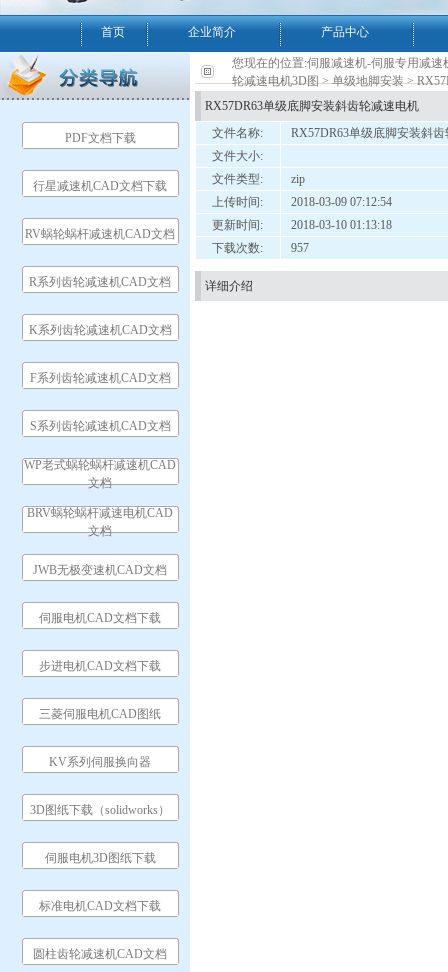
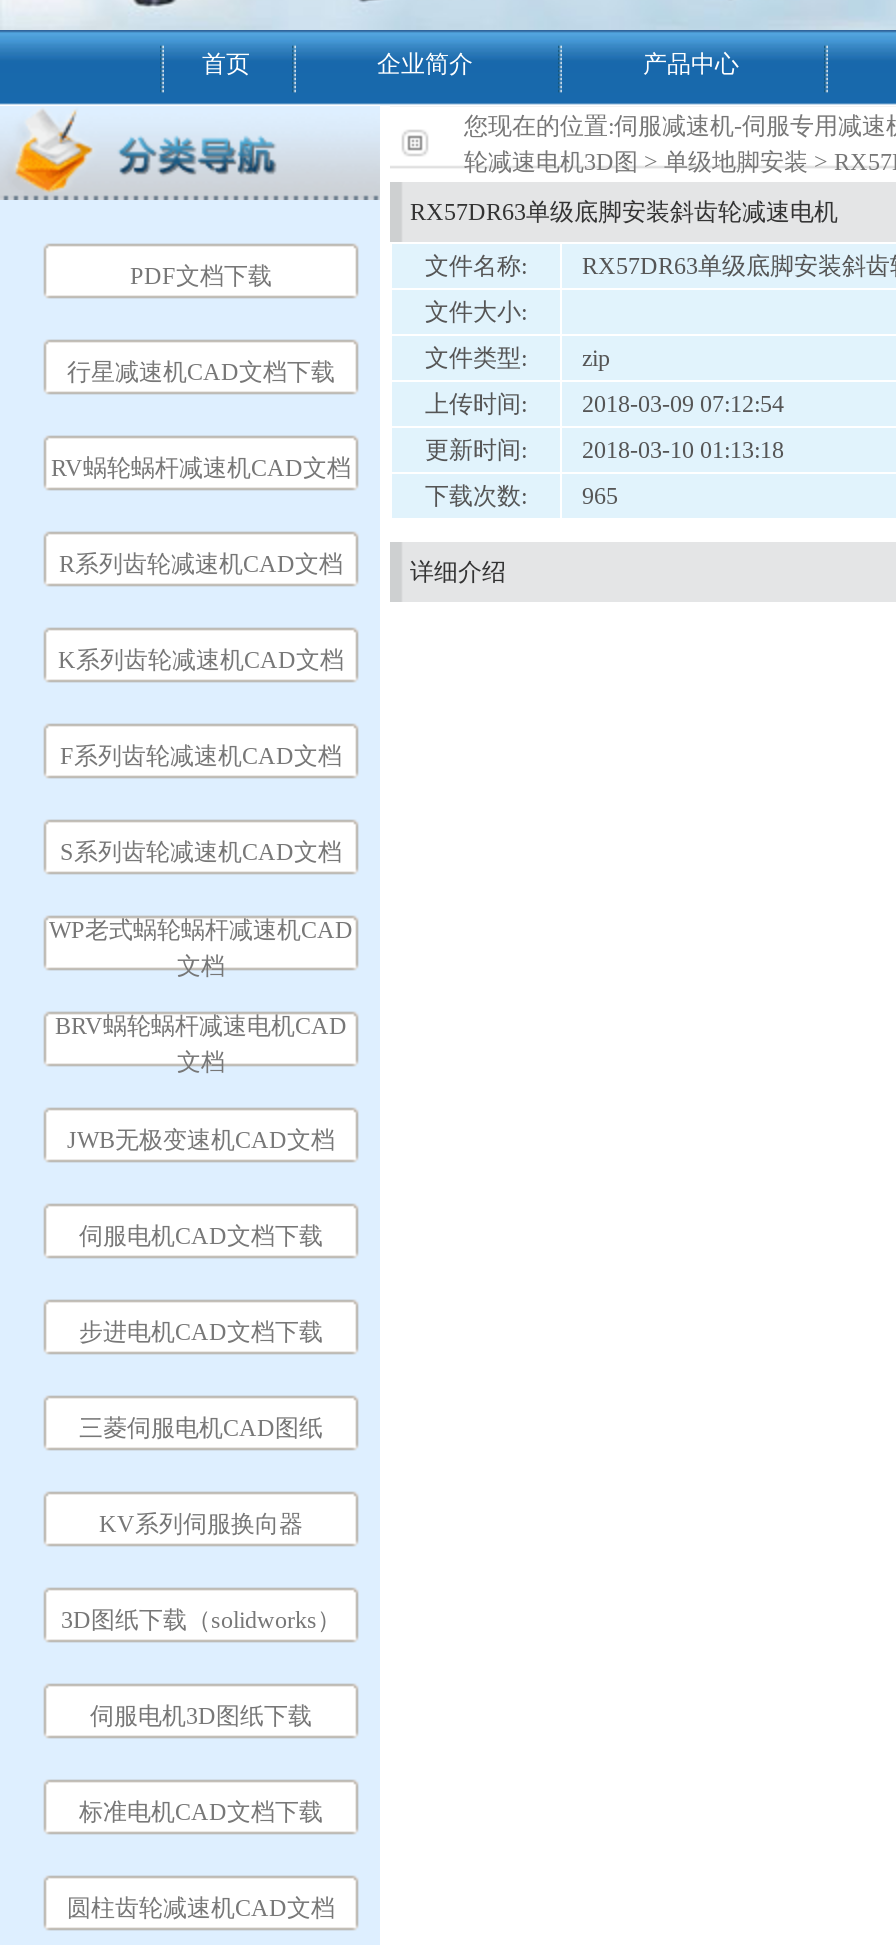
- 下载次数: 957
+ 下载次数: 965
